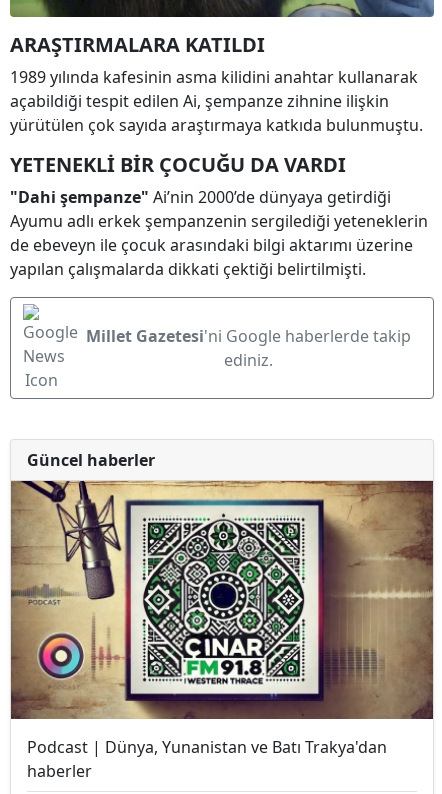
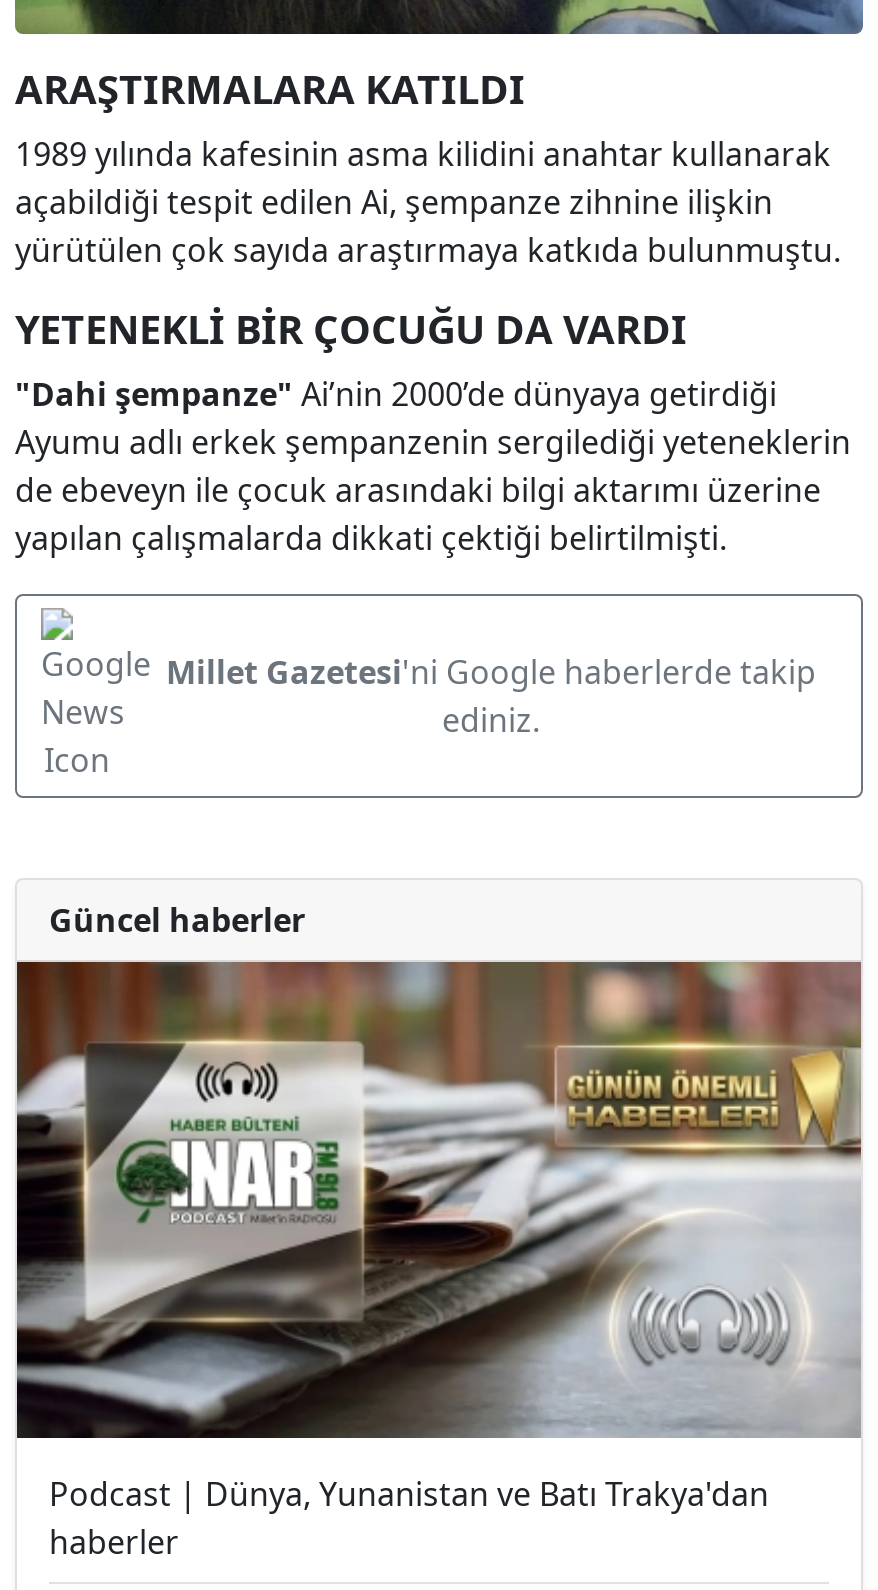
- [image]
+ [image]
